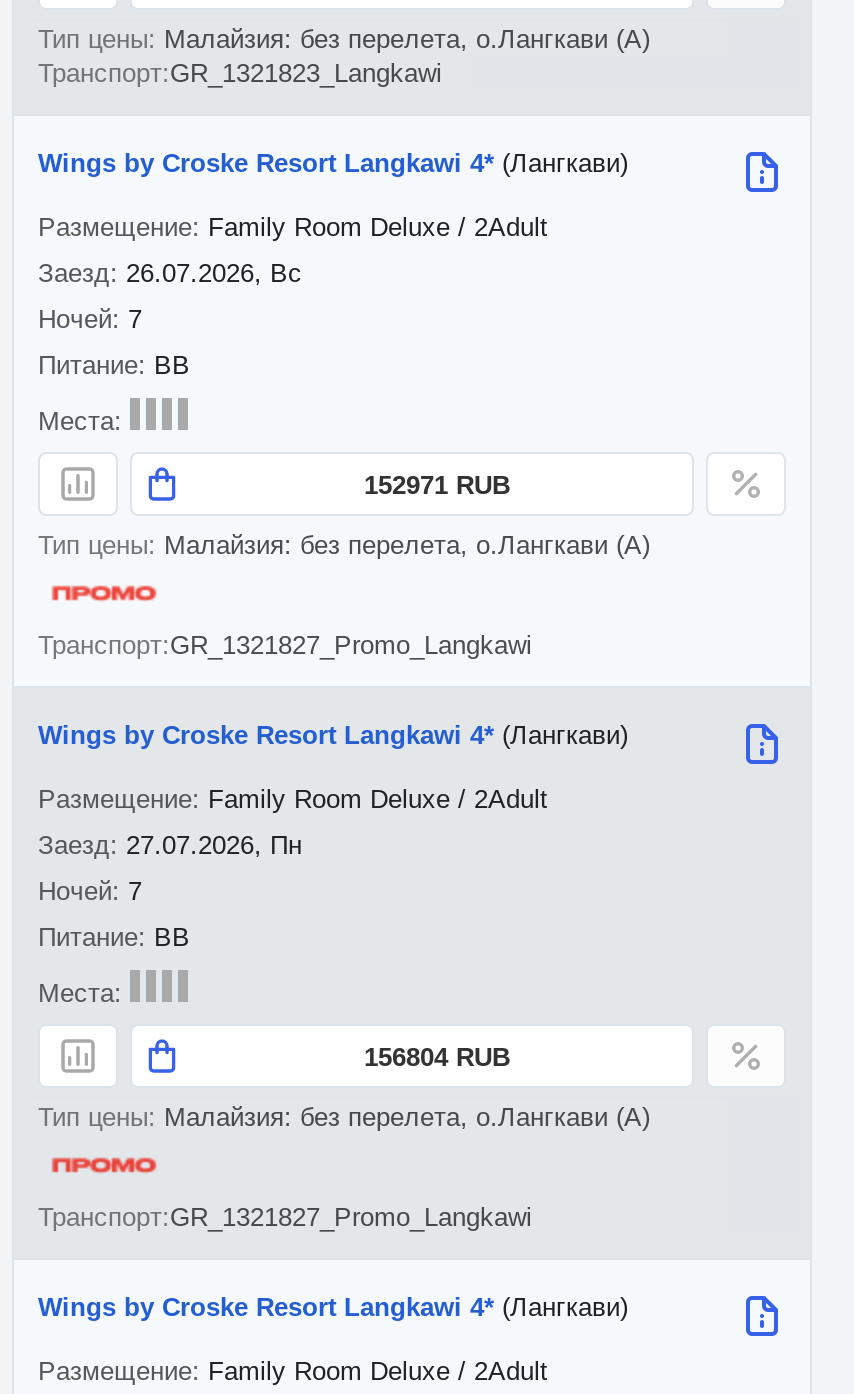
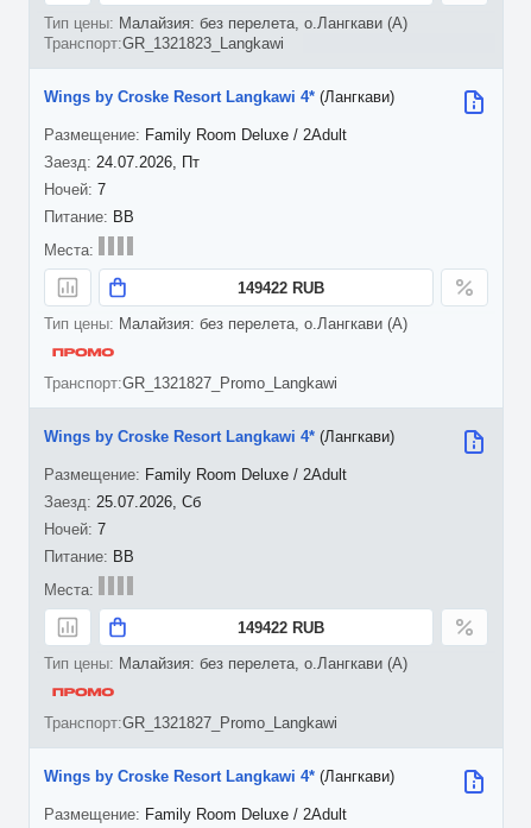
- 26.07.2026, Вс
+ 24.07.2026, Пт

- 152971 RUB
+ 149422 RUB

- 27.07.2026, Пн
+ 25.07.2026, Сб

- 156804 RUB
+ 149422 RUB
